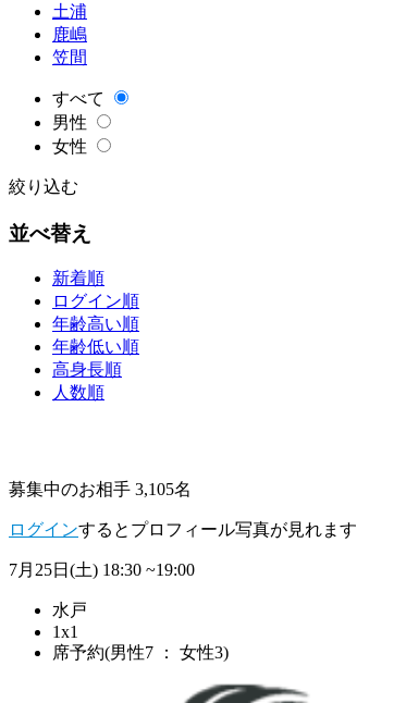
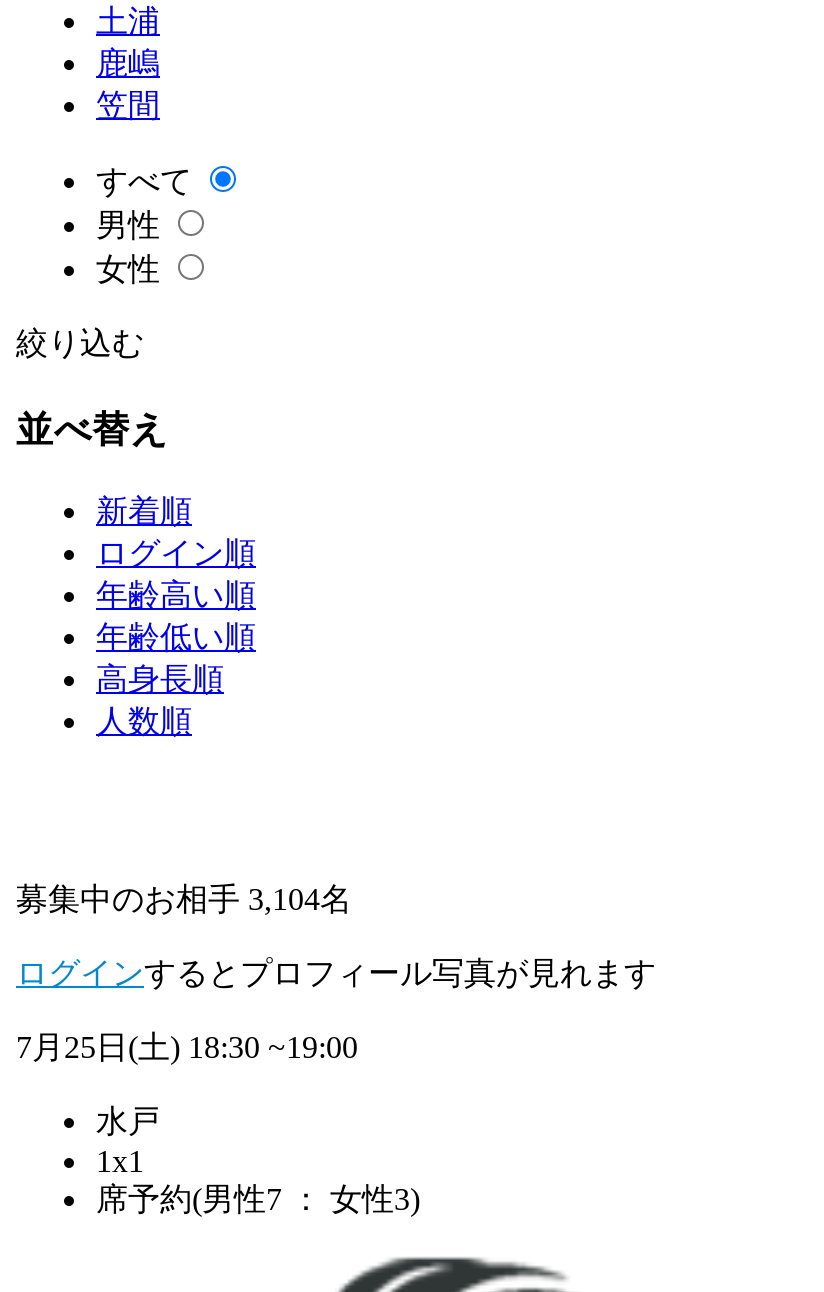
- 募集中のお相手 3,105名
+ 募集中のお相手 3,104名
